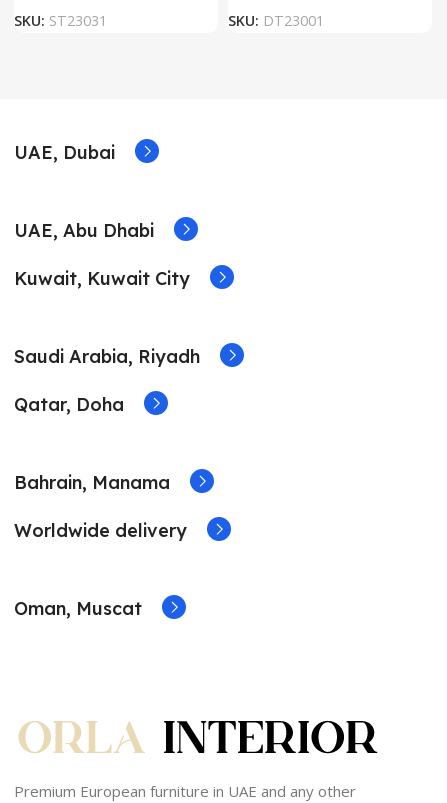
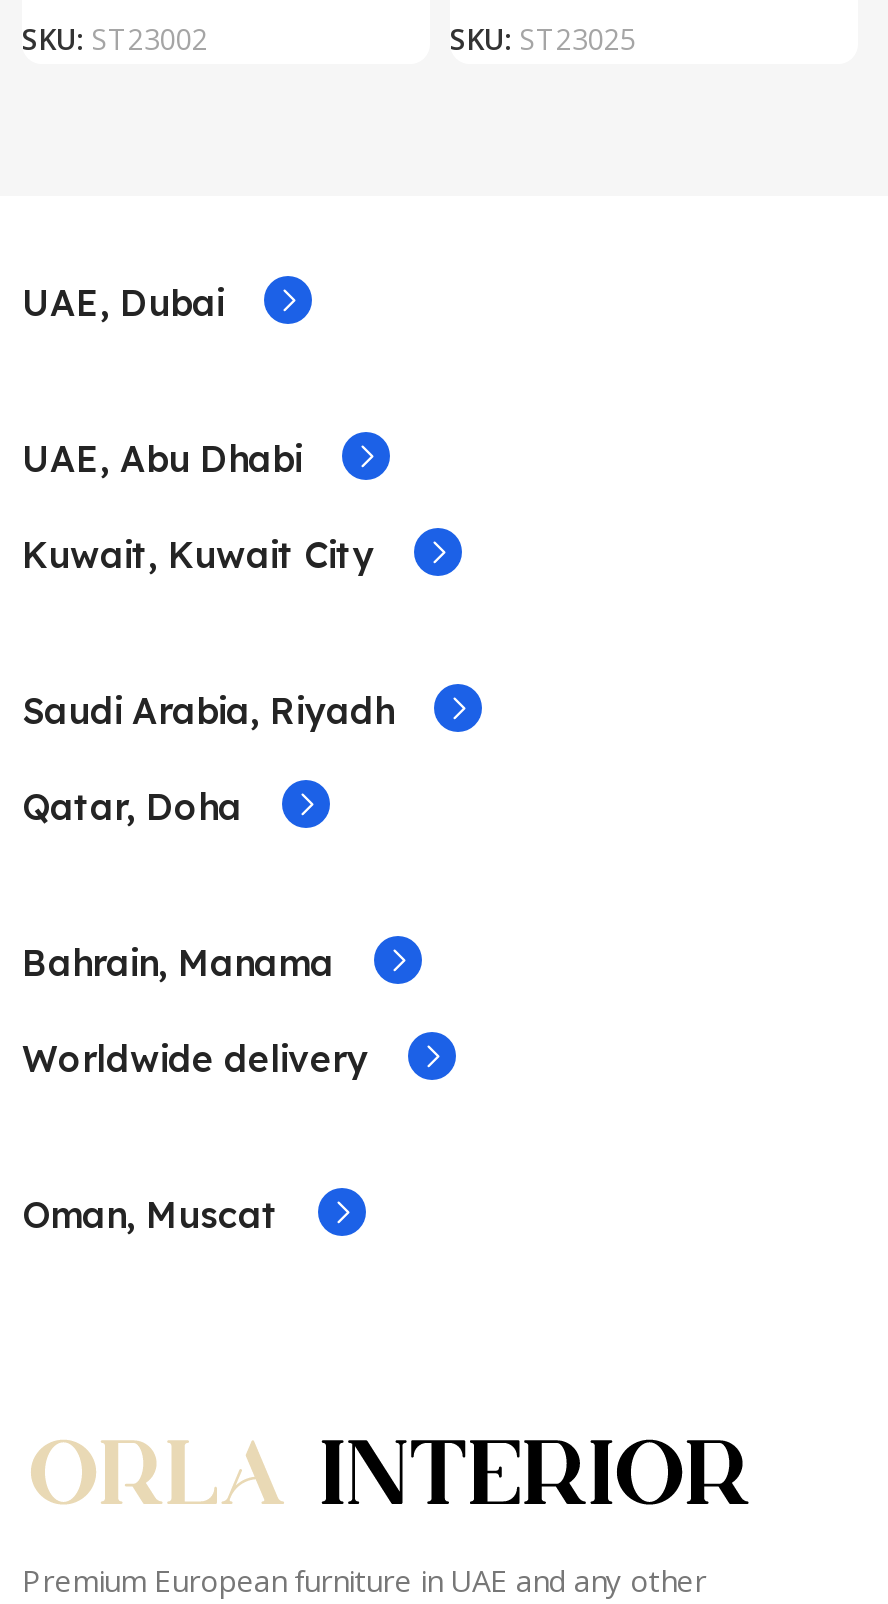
- SKU: ST23031
+ SKU: ST23002

- SKU: DT23001
+ SKU: ST23025
